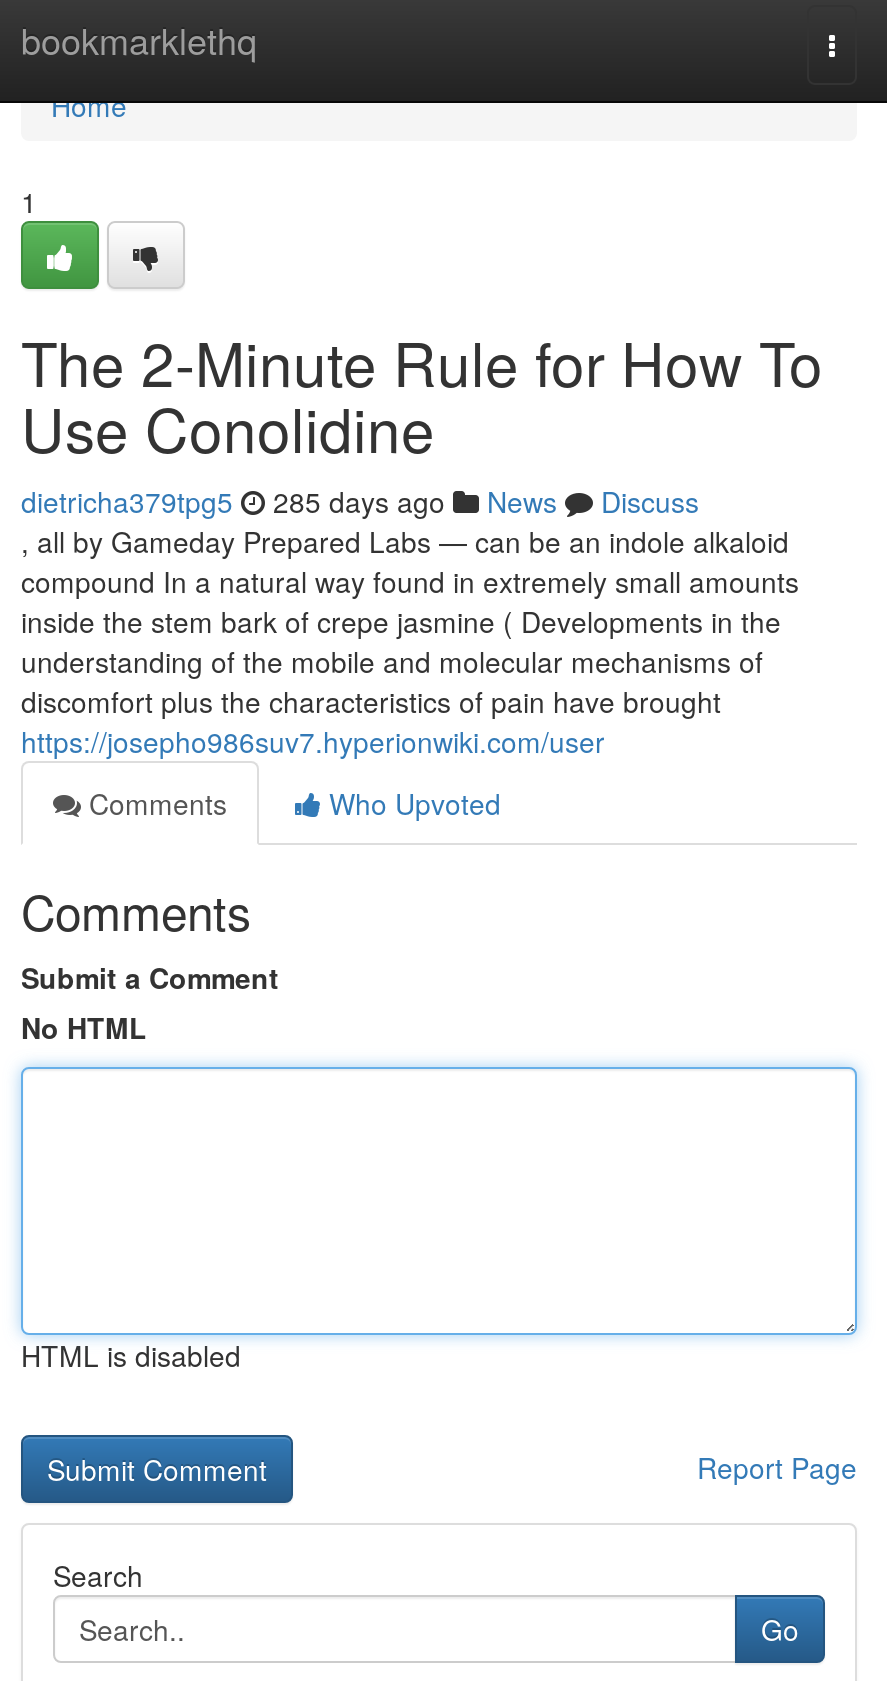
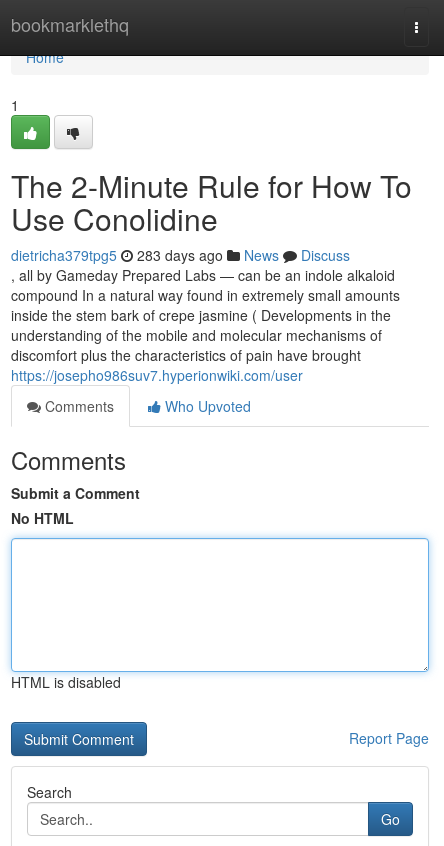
- dietricha379tpg5 285 days ago News Discuss
+ dietricha379tpg5 283 days ago News Discuss
